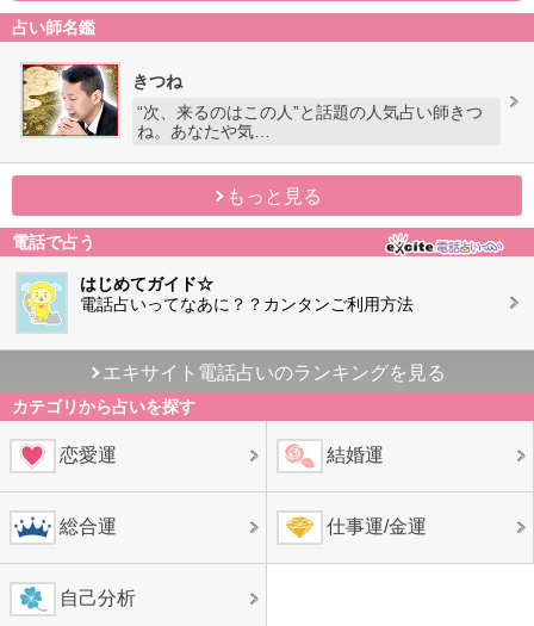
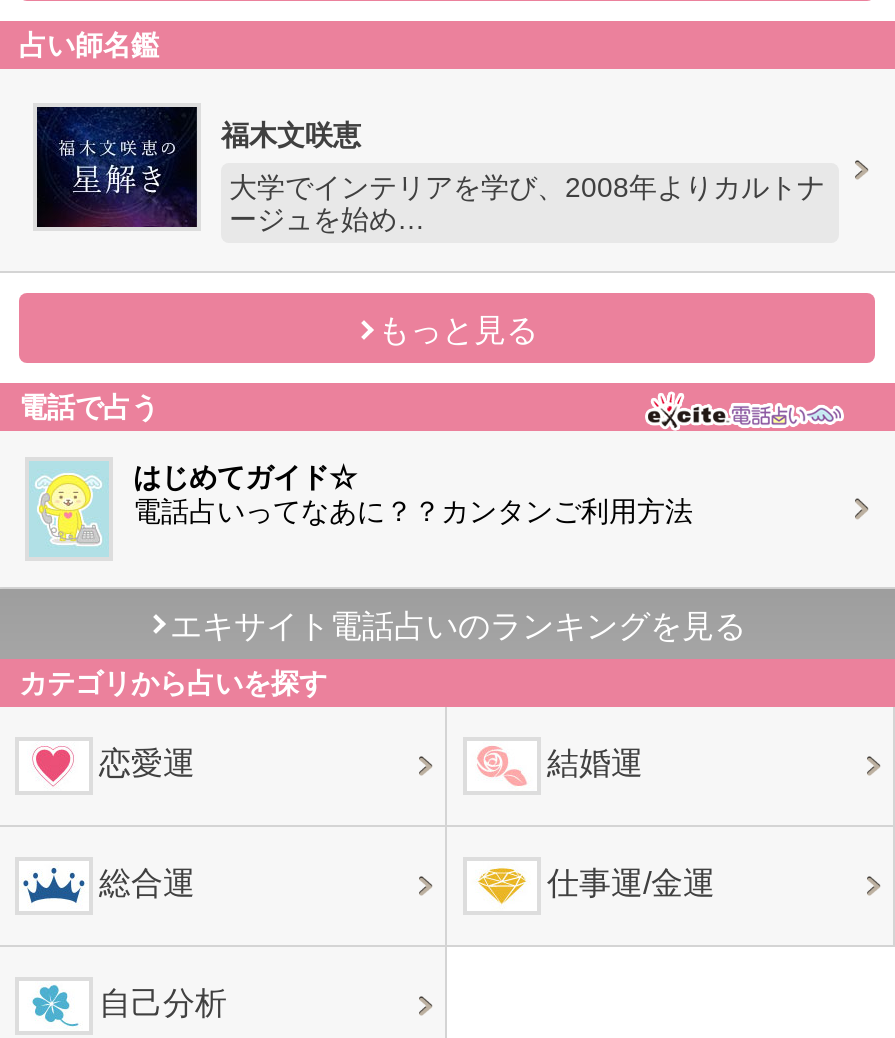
- [image]
- きつね
+ [image]
+ 福木文咲恵

- “次、来るのはこの人”と話題の人気占い師きつ
- ね。あなたや気…
+ 大学でインテリアを学び、2008年よりカルトナ
+ ージュを始め…
